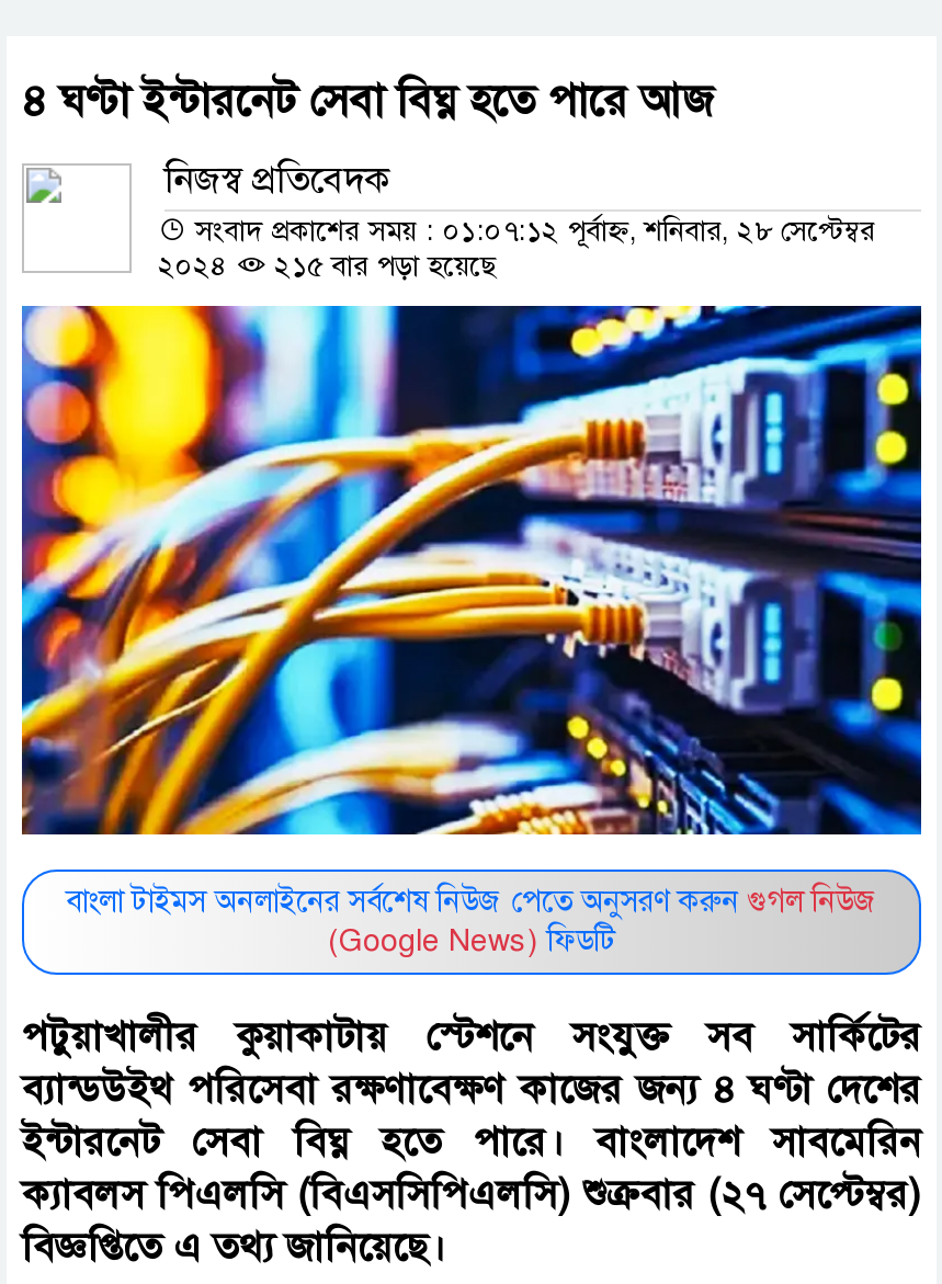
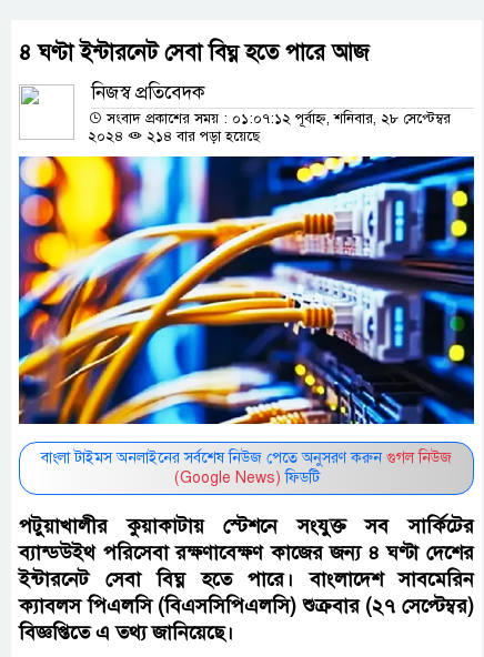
- ২১৫ বার পড়া হয়েছে
+ ২১৪ বার পড়া হয়েছে
